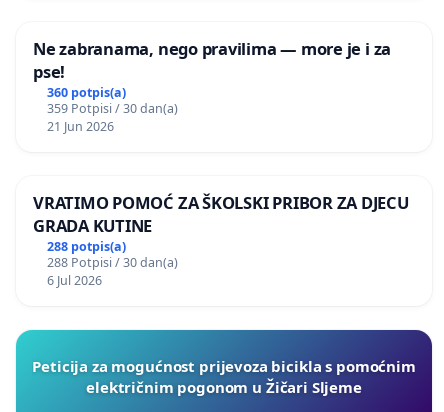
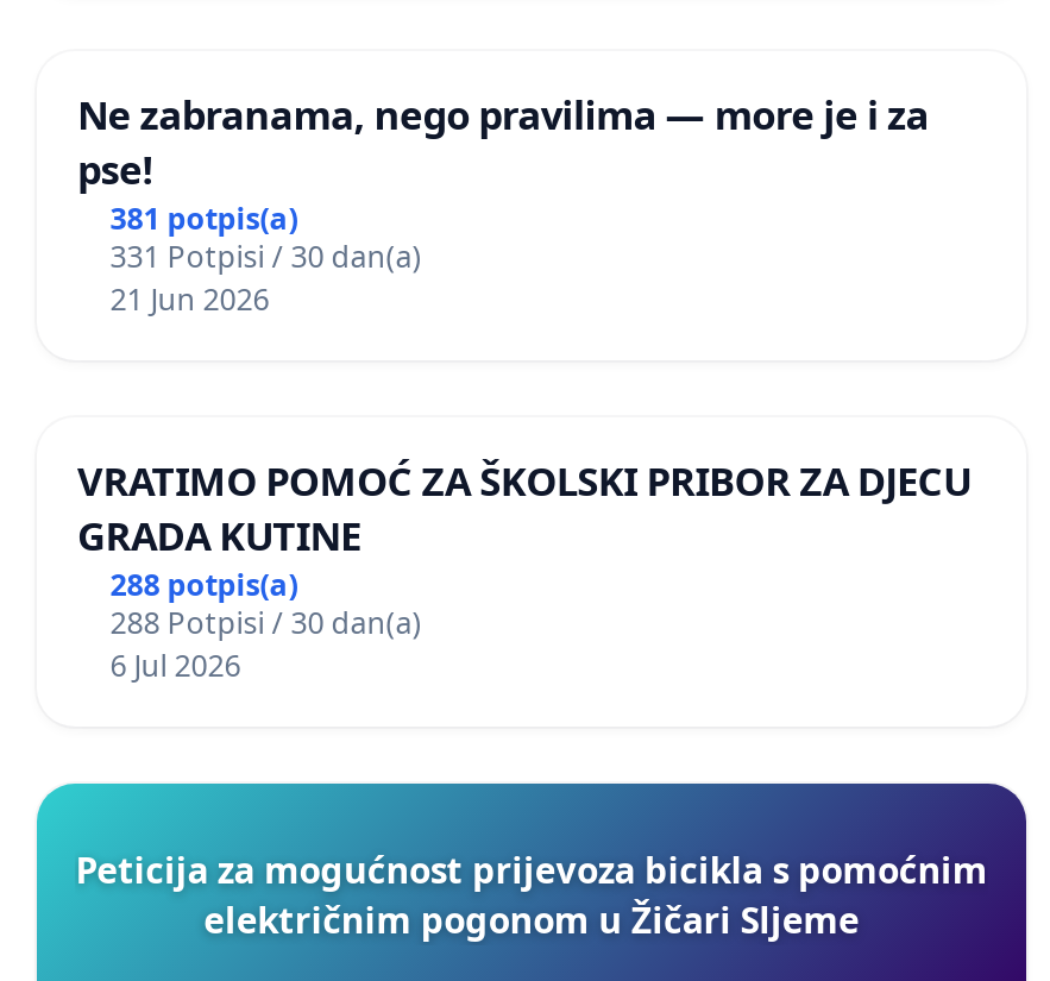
- 360 potpis(a)
+ 381 potpis(a)

- 359 Potpisi / 30 dan(a)
+ 331 Potpisi / 30 dan(a)
